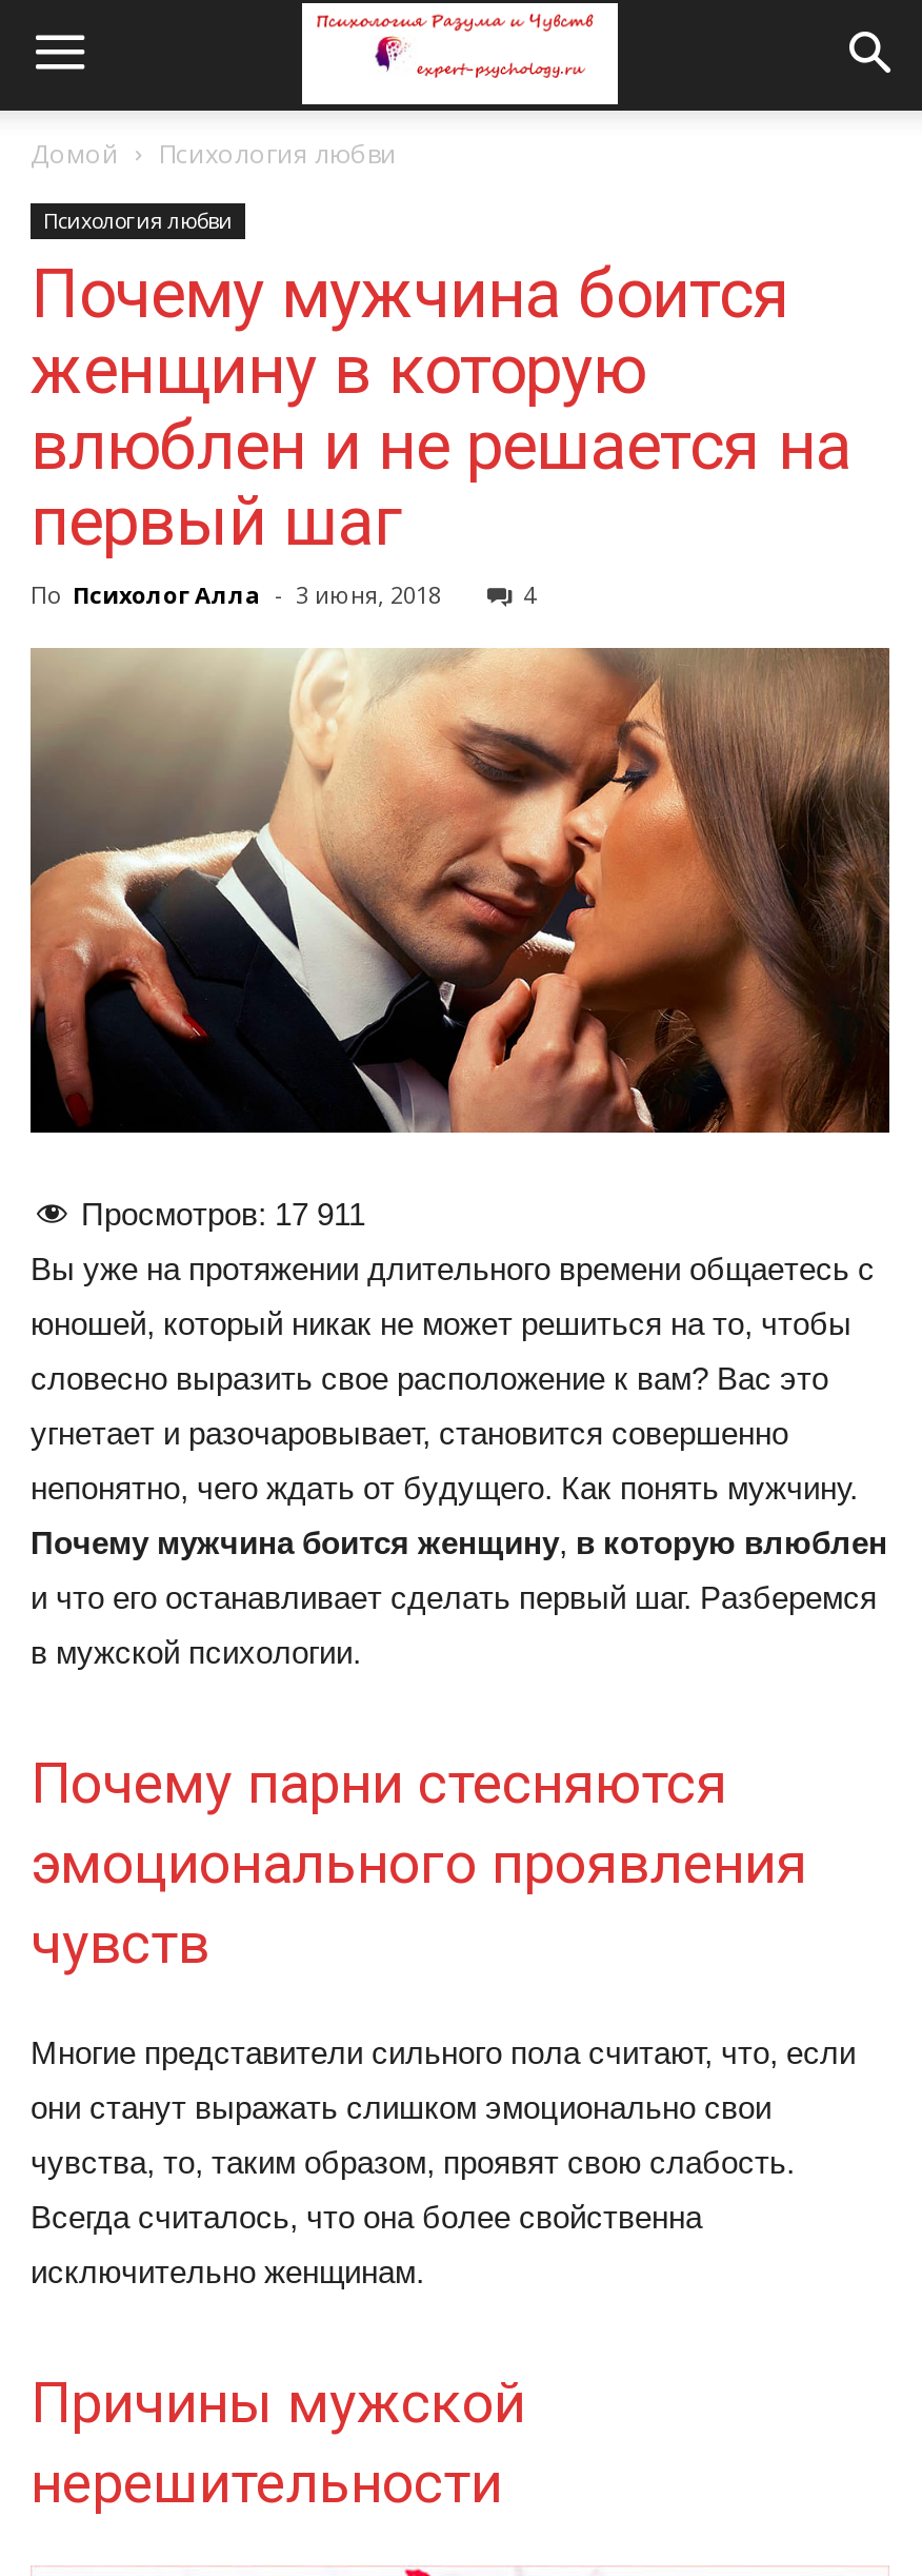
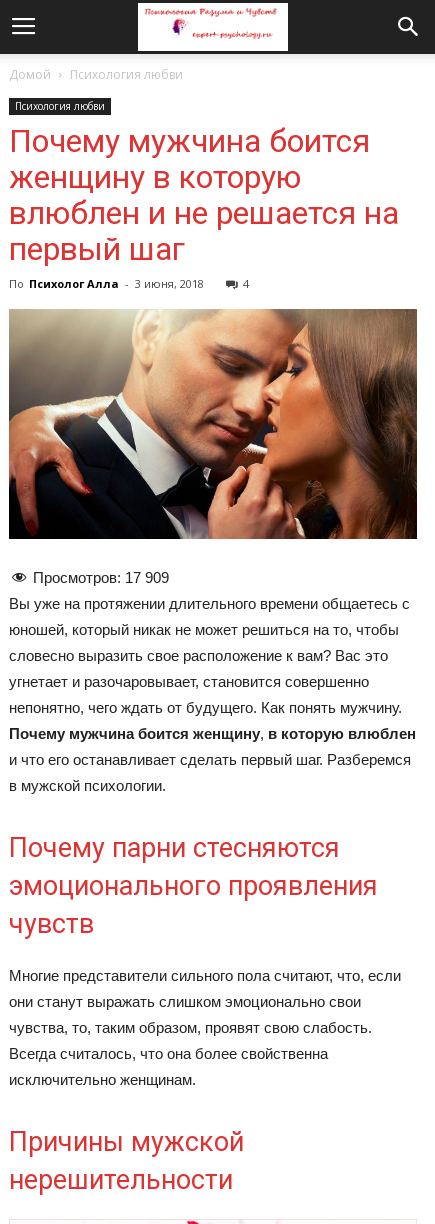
- Просмотров: 17 911
+ Просмотров: 17 909
